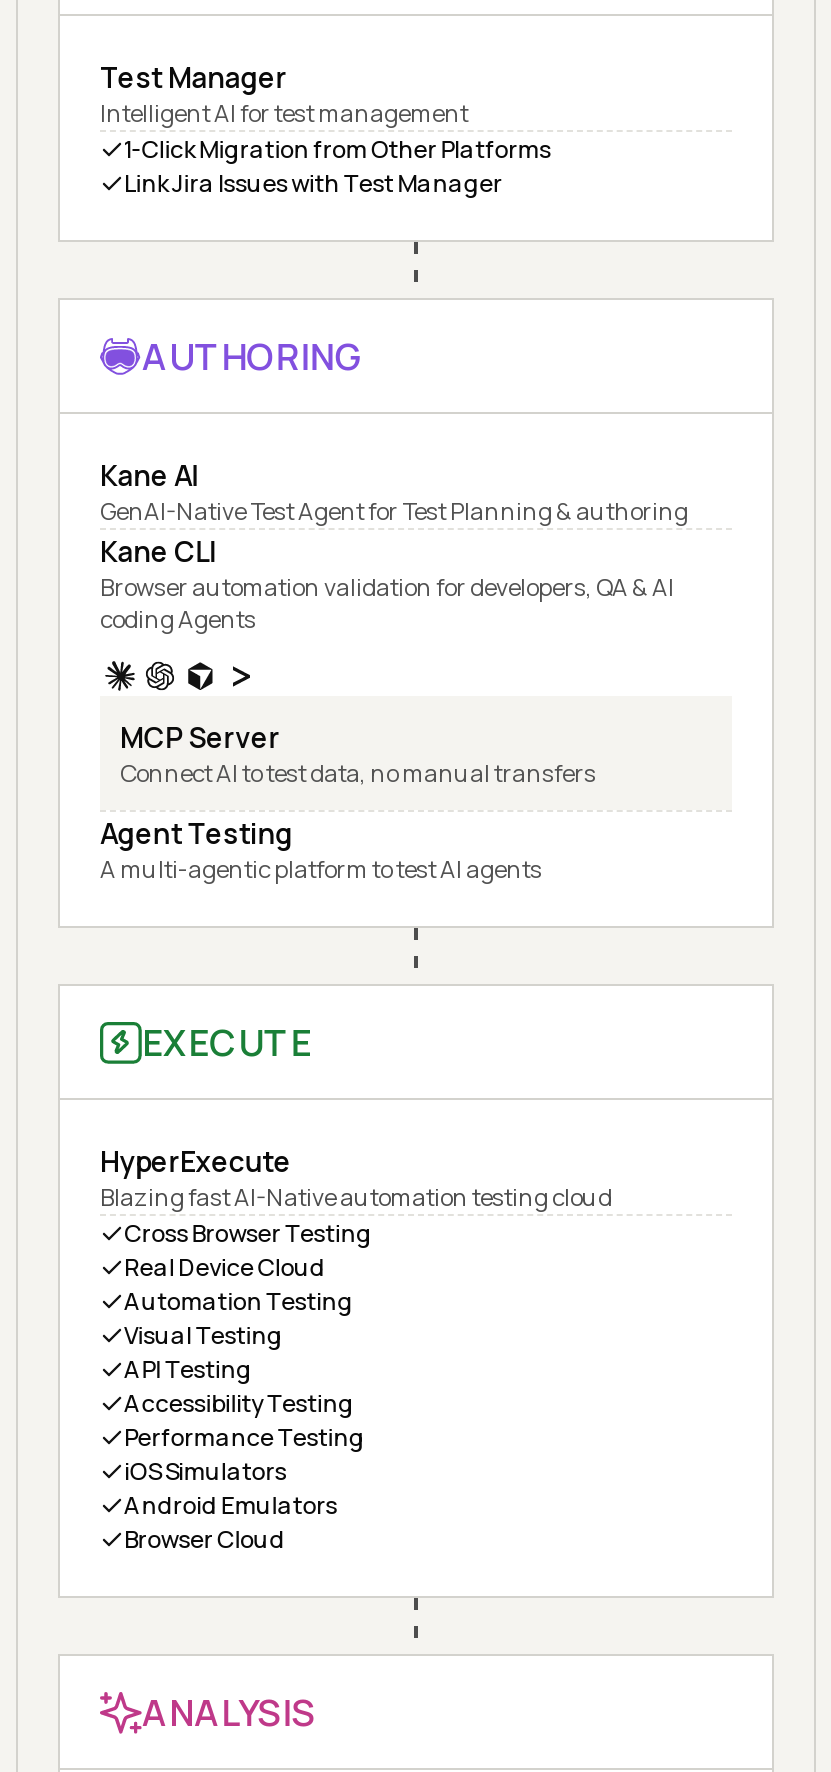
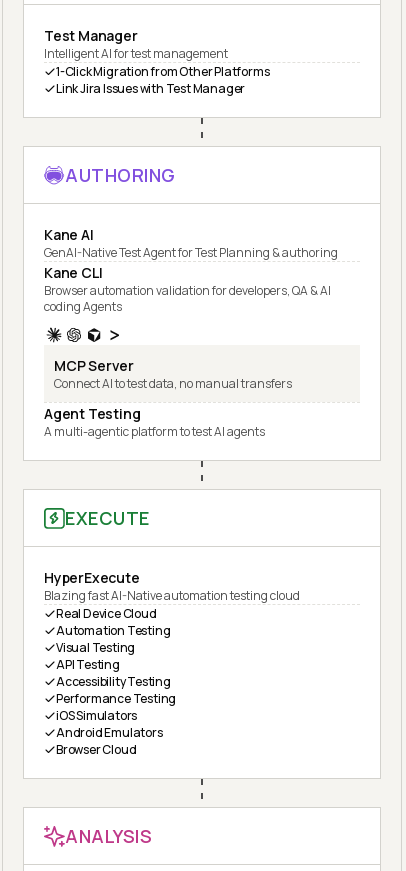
- Cross Browser Testing
